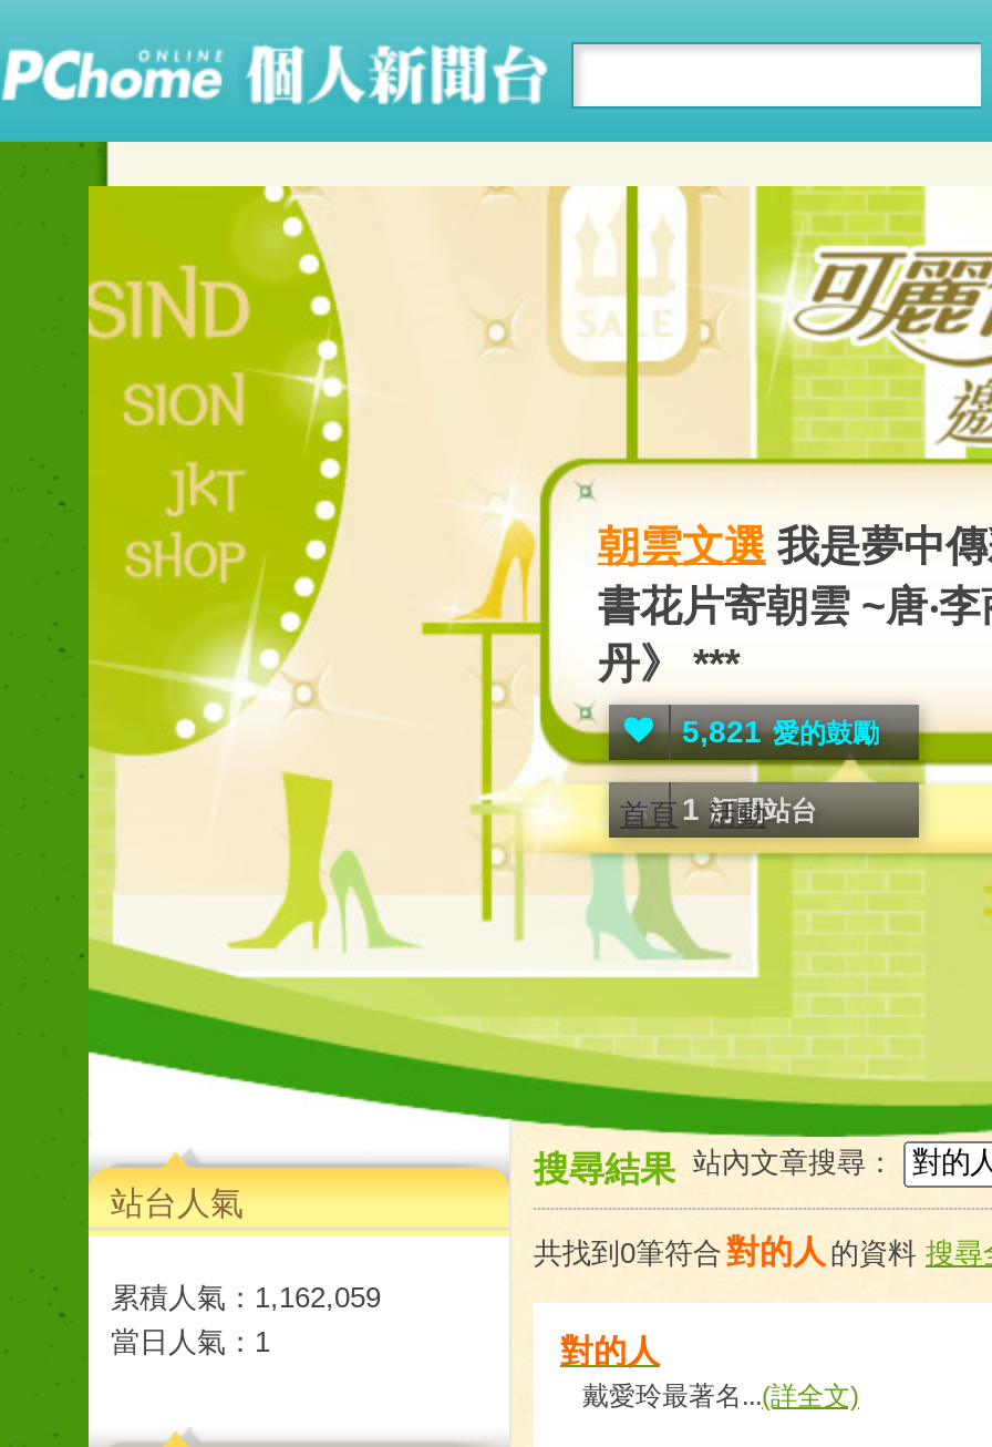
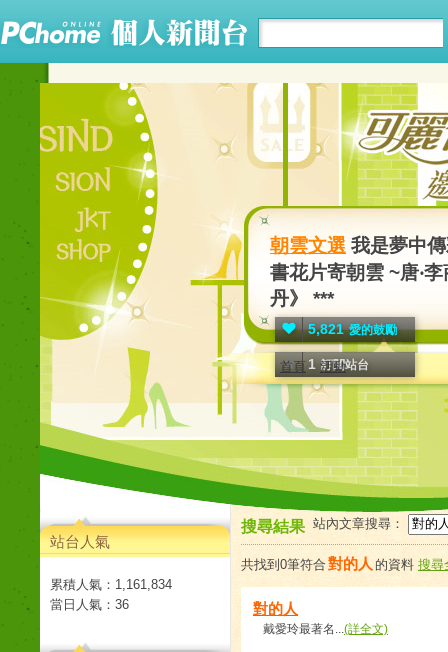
- 累積人氣：1,162,059
+ 累積人氣：1,161,834

- 當日人氣：1
+ 當日人氣：36
